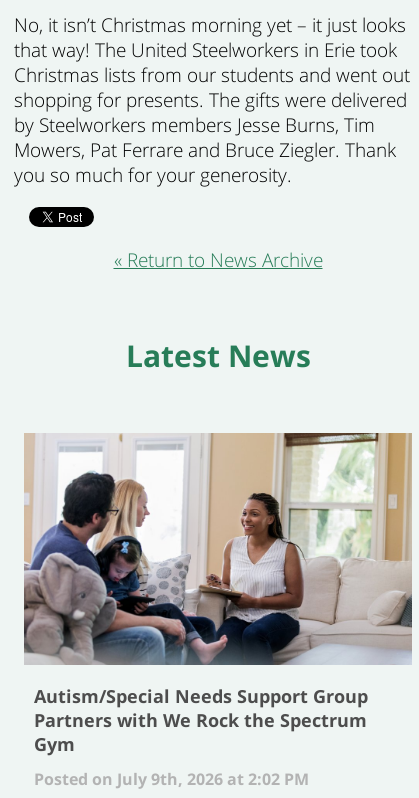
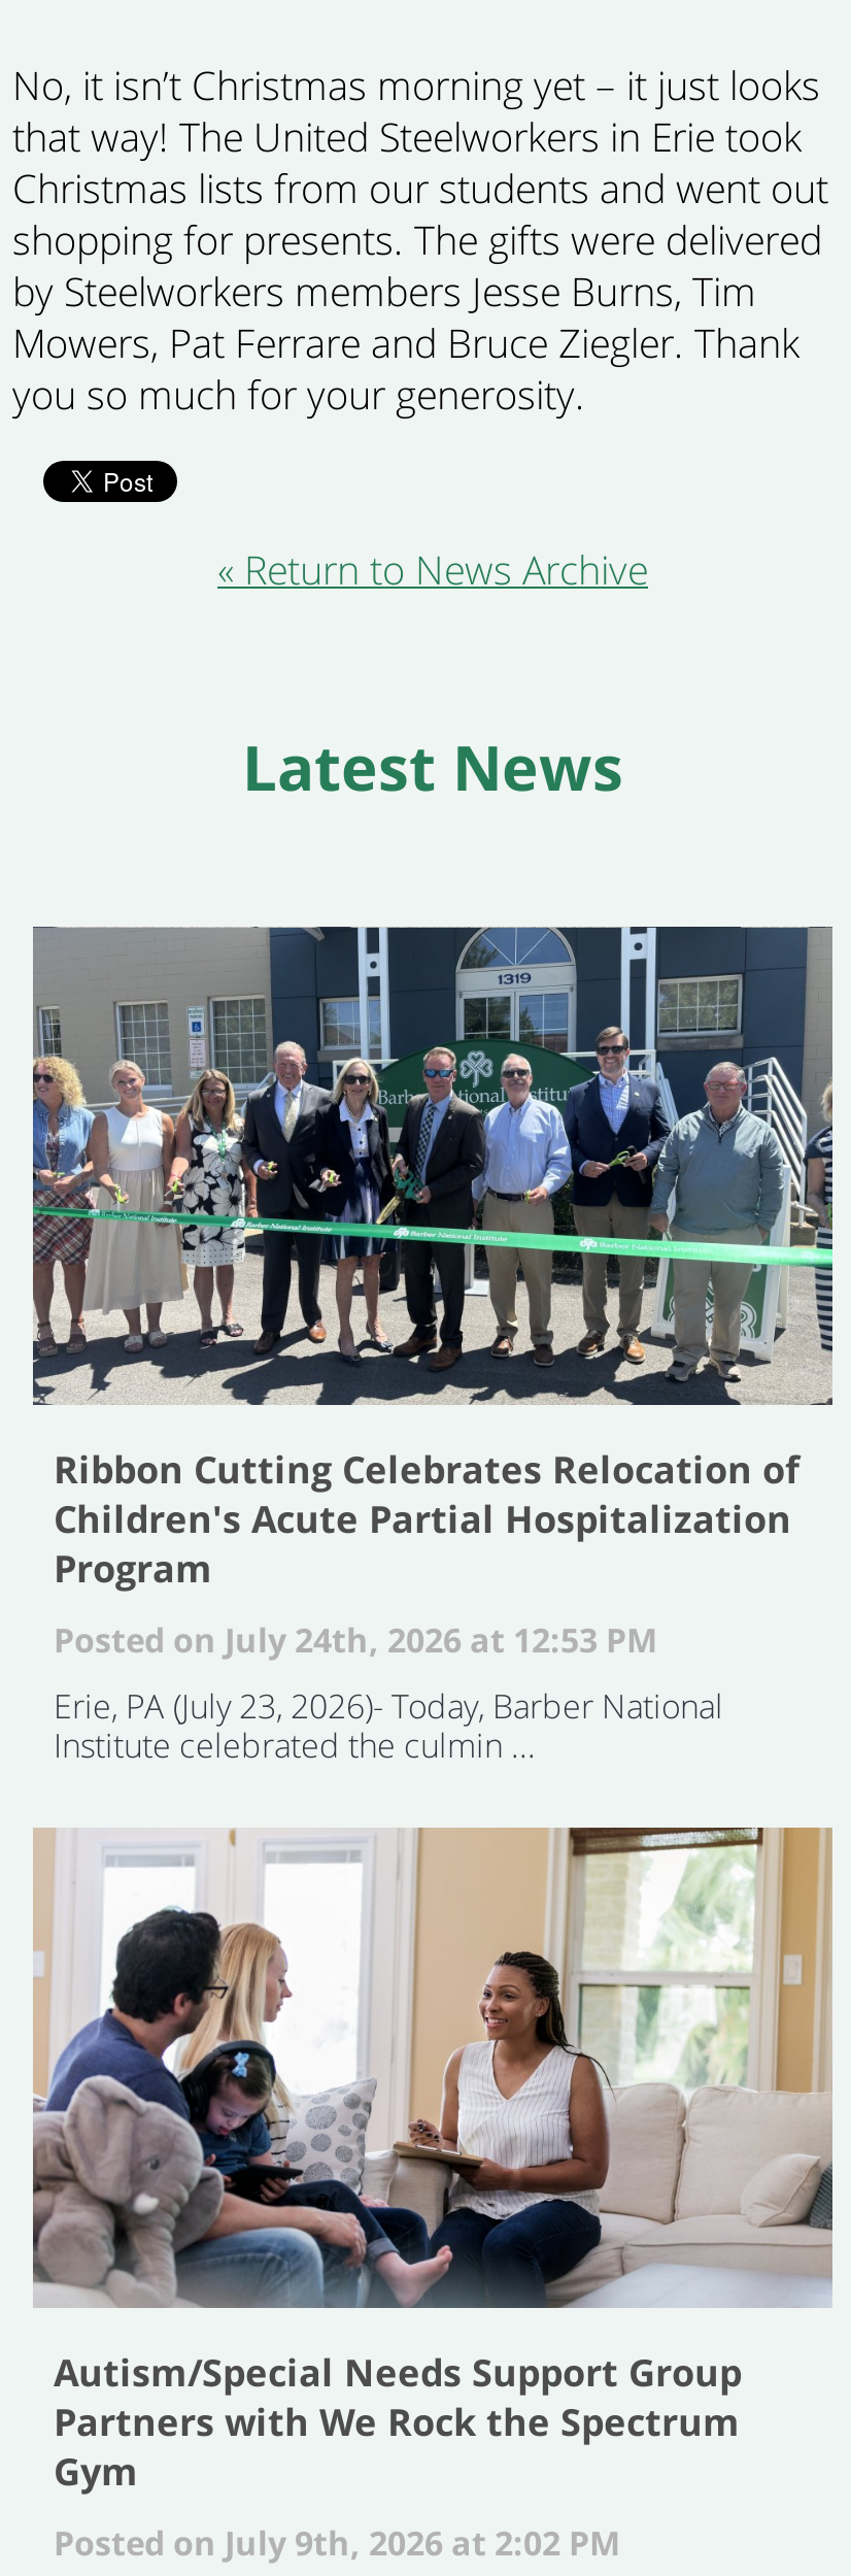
+ [image]
+ Ribbon Cutting Celebrates Relocation of
+ Children's Acute Partial Hospitalization
+ Program
+ Posted on July 24th, 2026 at 12:53 PM
+ Erie, PA (July 23, 2026)- Today, Barber National
+ Institute celebrated the culmin ...
